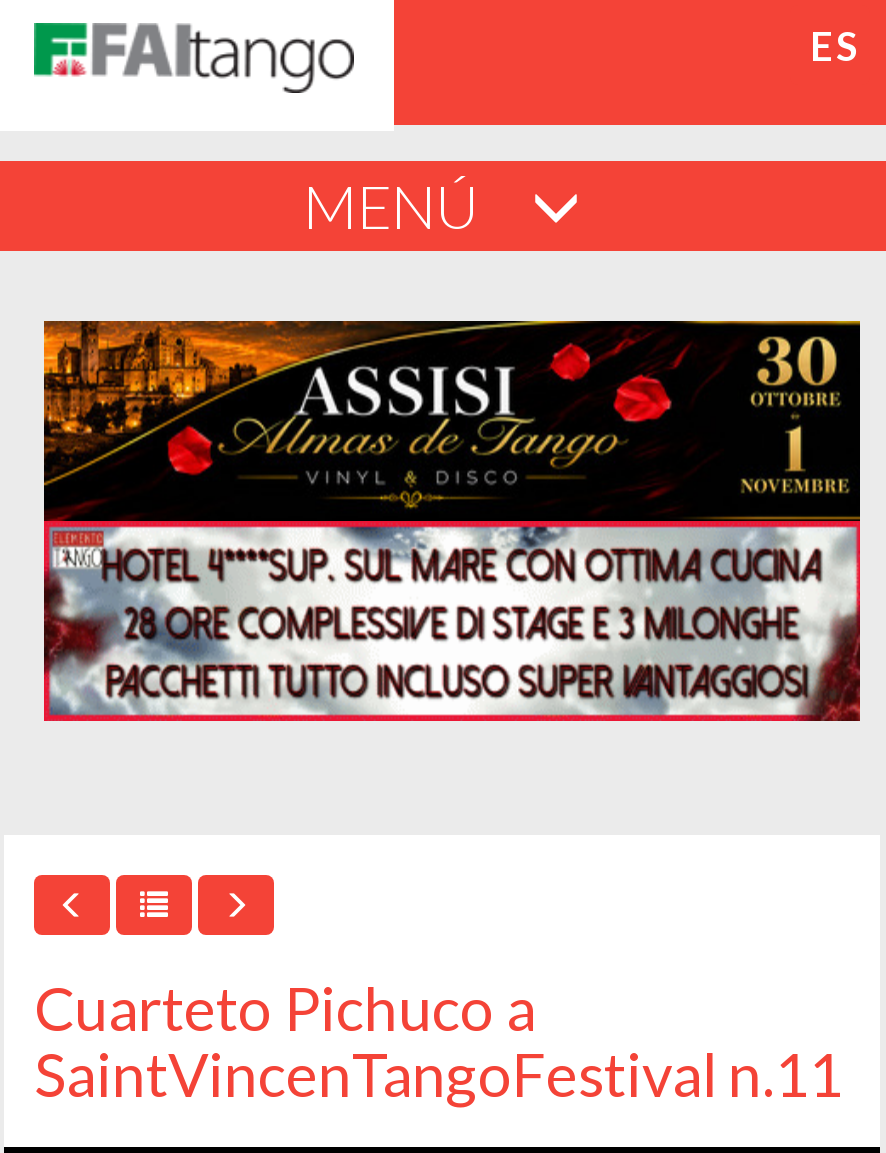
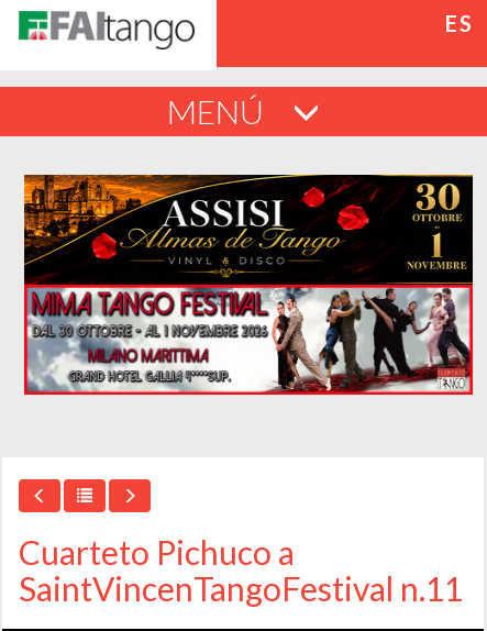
- [image]
+ [image]
